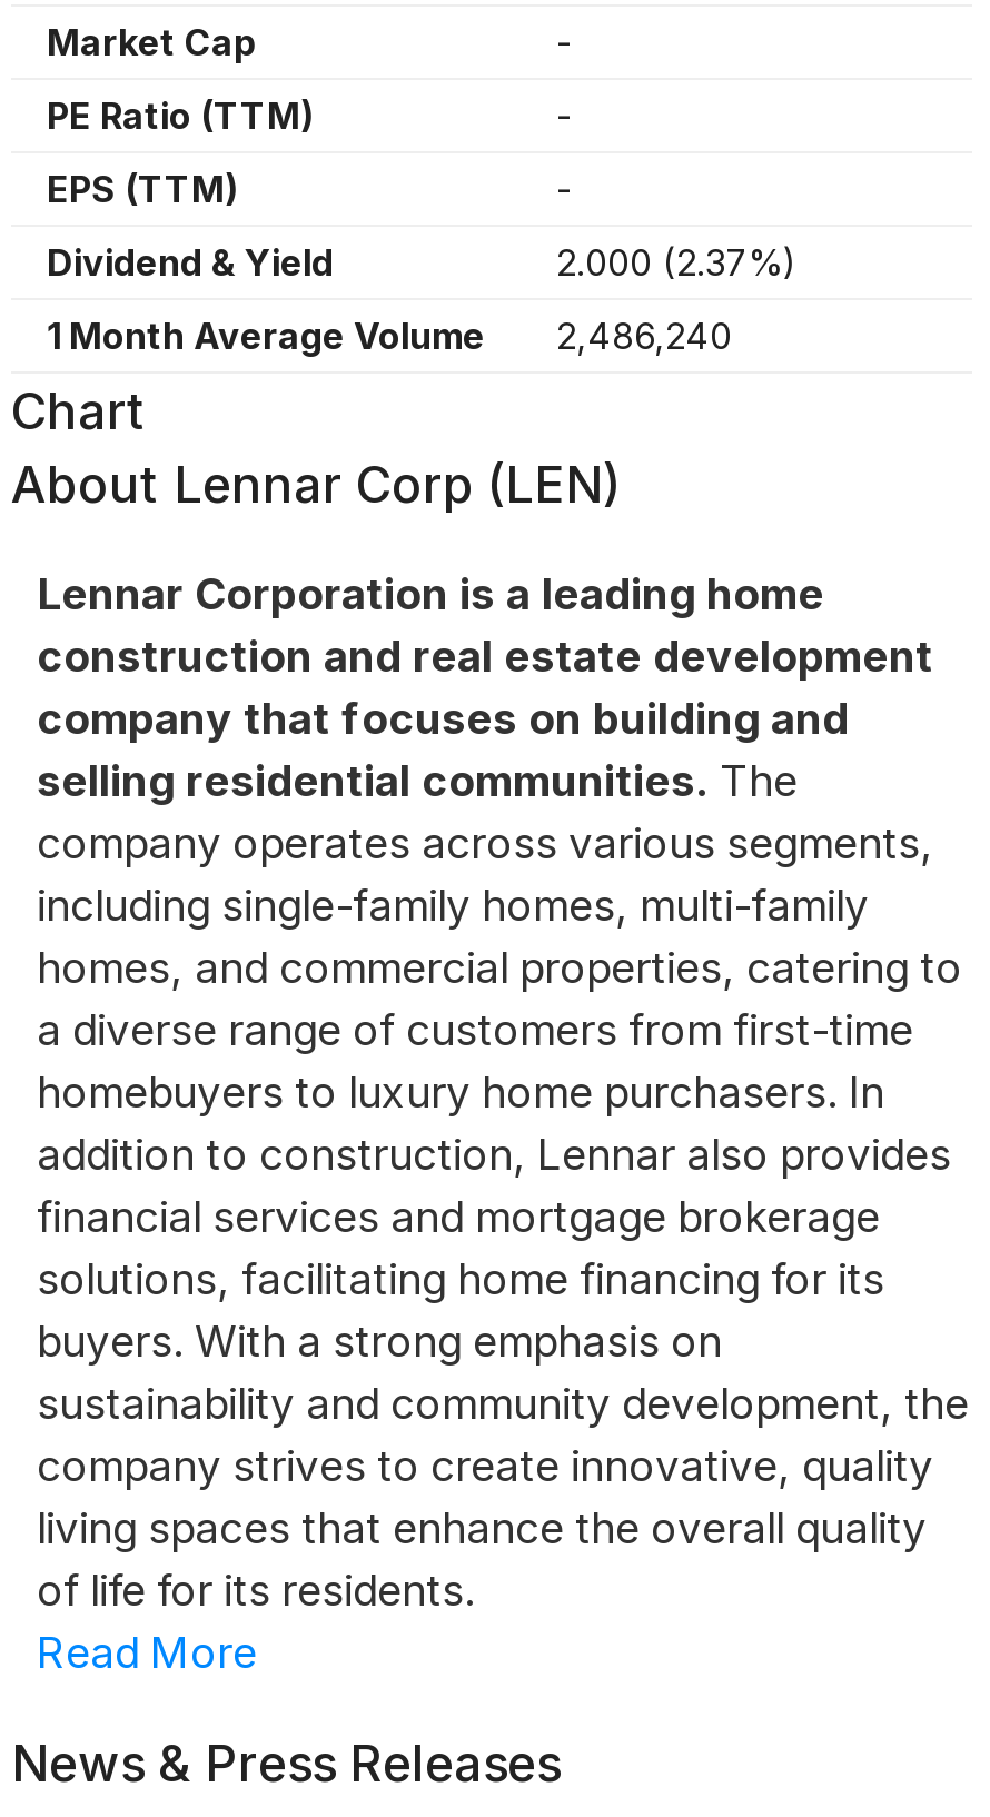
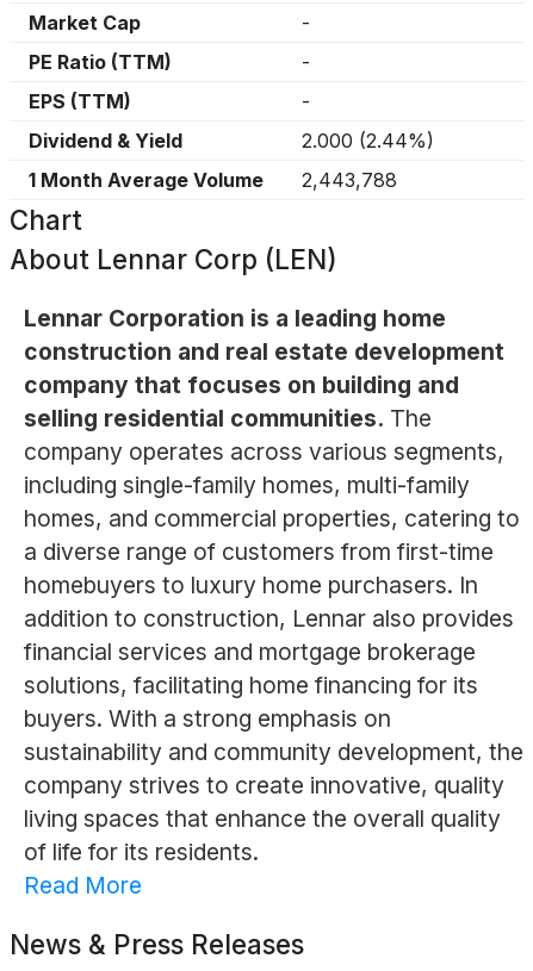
- 2.000 (2.37%)
+ 2.000 (2.44%)

- 1 Month Average Volume 2,486,240
+ 1 Month Average Volume 2,443,788
